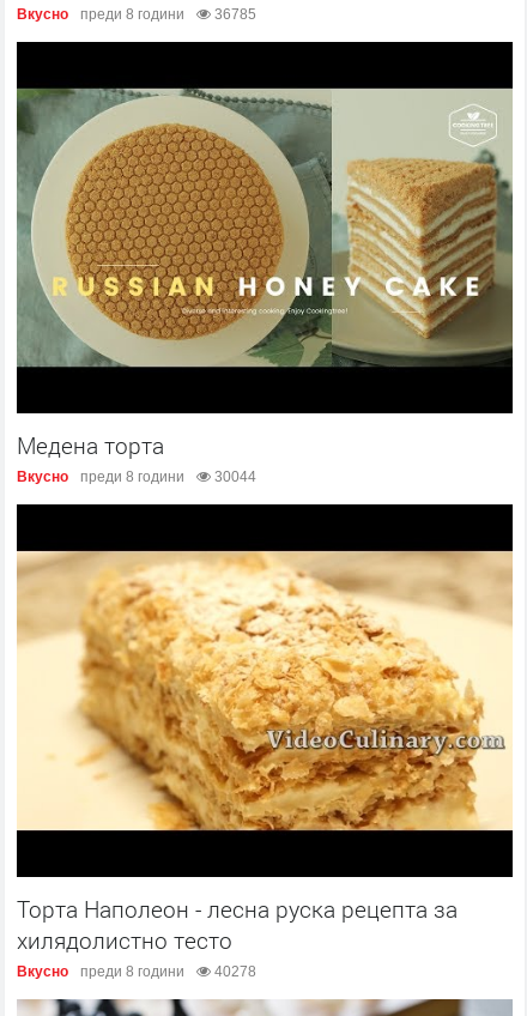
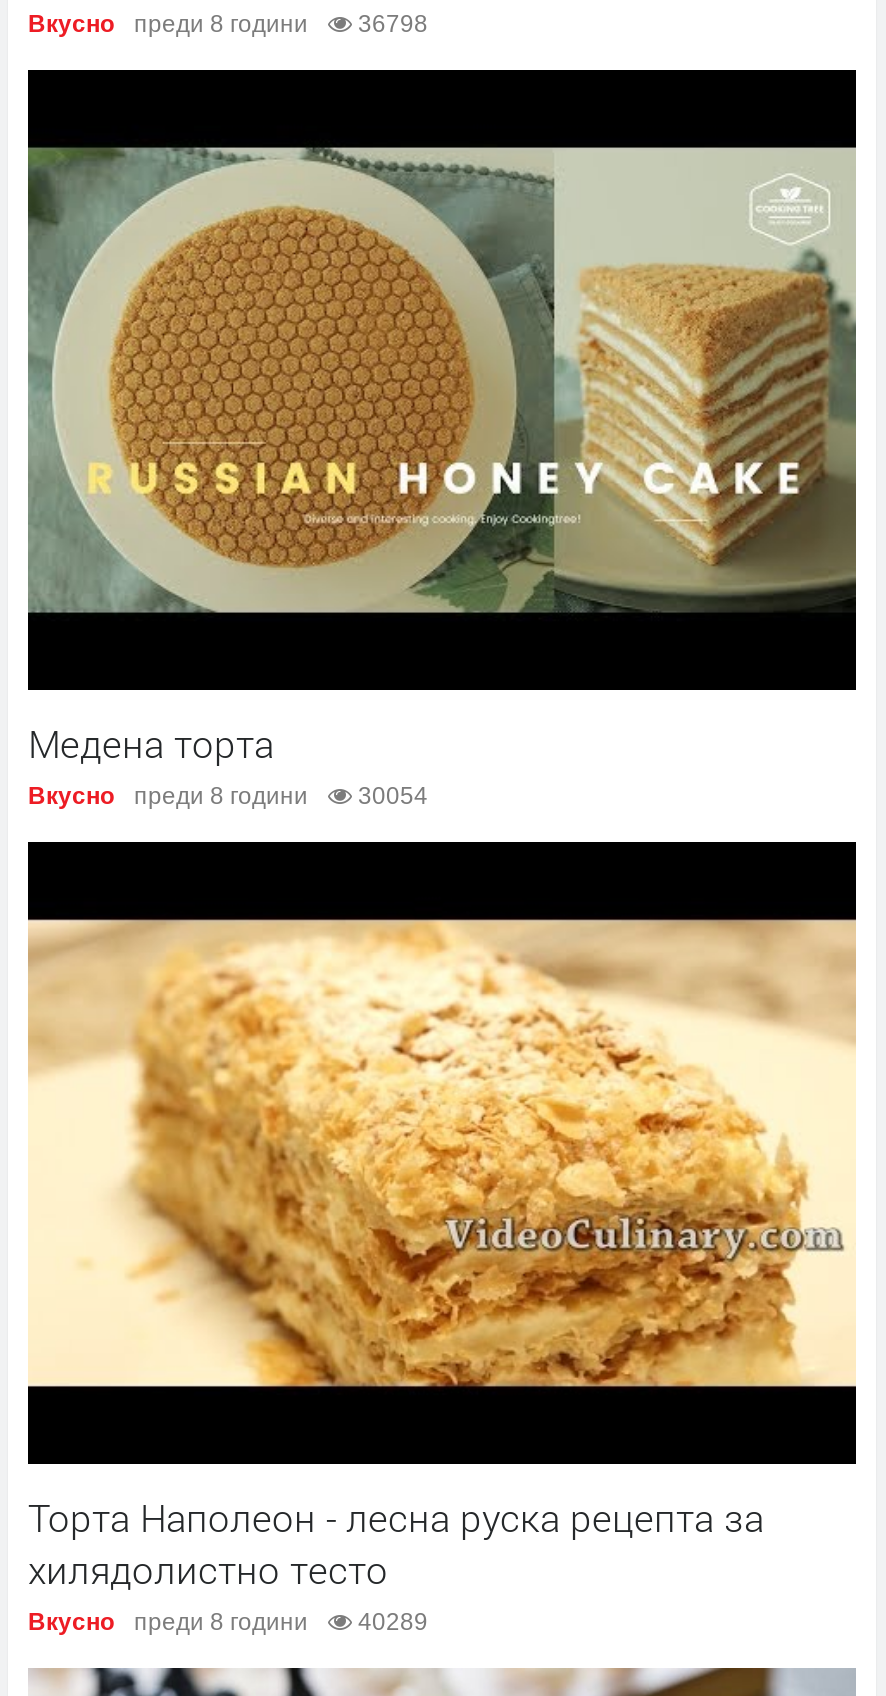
- Вкусно преди 8 години 36785
+ Вкусно преди 8 години 36798

- Вкусно преди 8 години 30044
+ Вкусно преди 8 години 30054

- Вкусно преди 8 години 40278
+ Вкусно преди 8 години 40289
